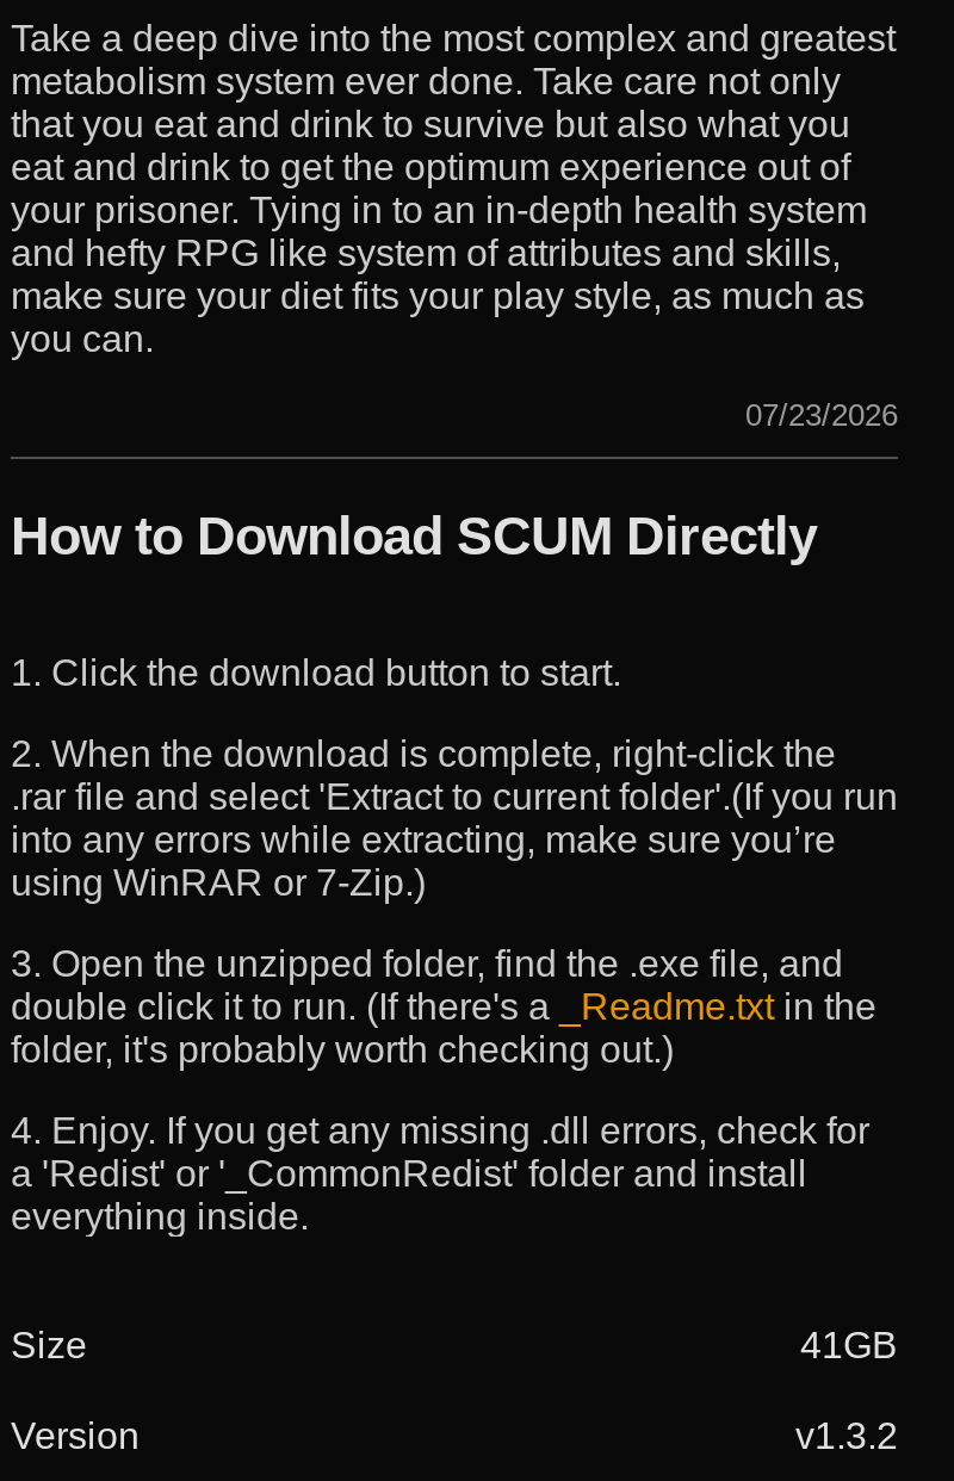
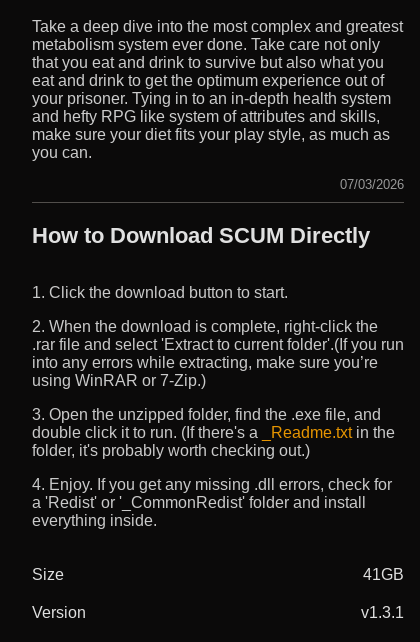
- 07/23/2026
+ 07/03/2026

- v1.3.2
+ v1.3.1
